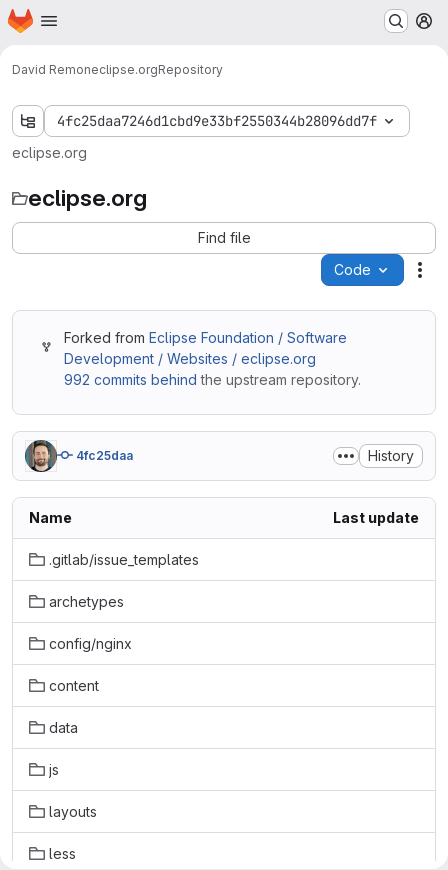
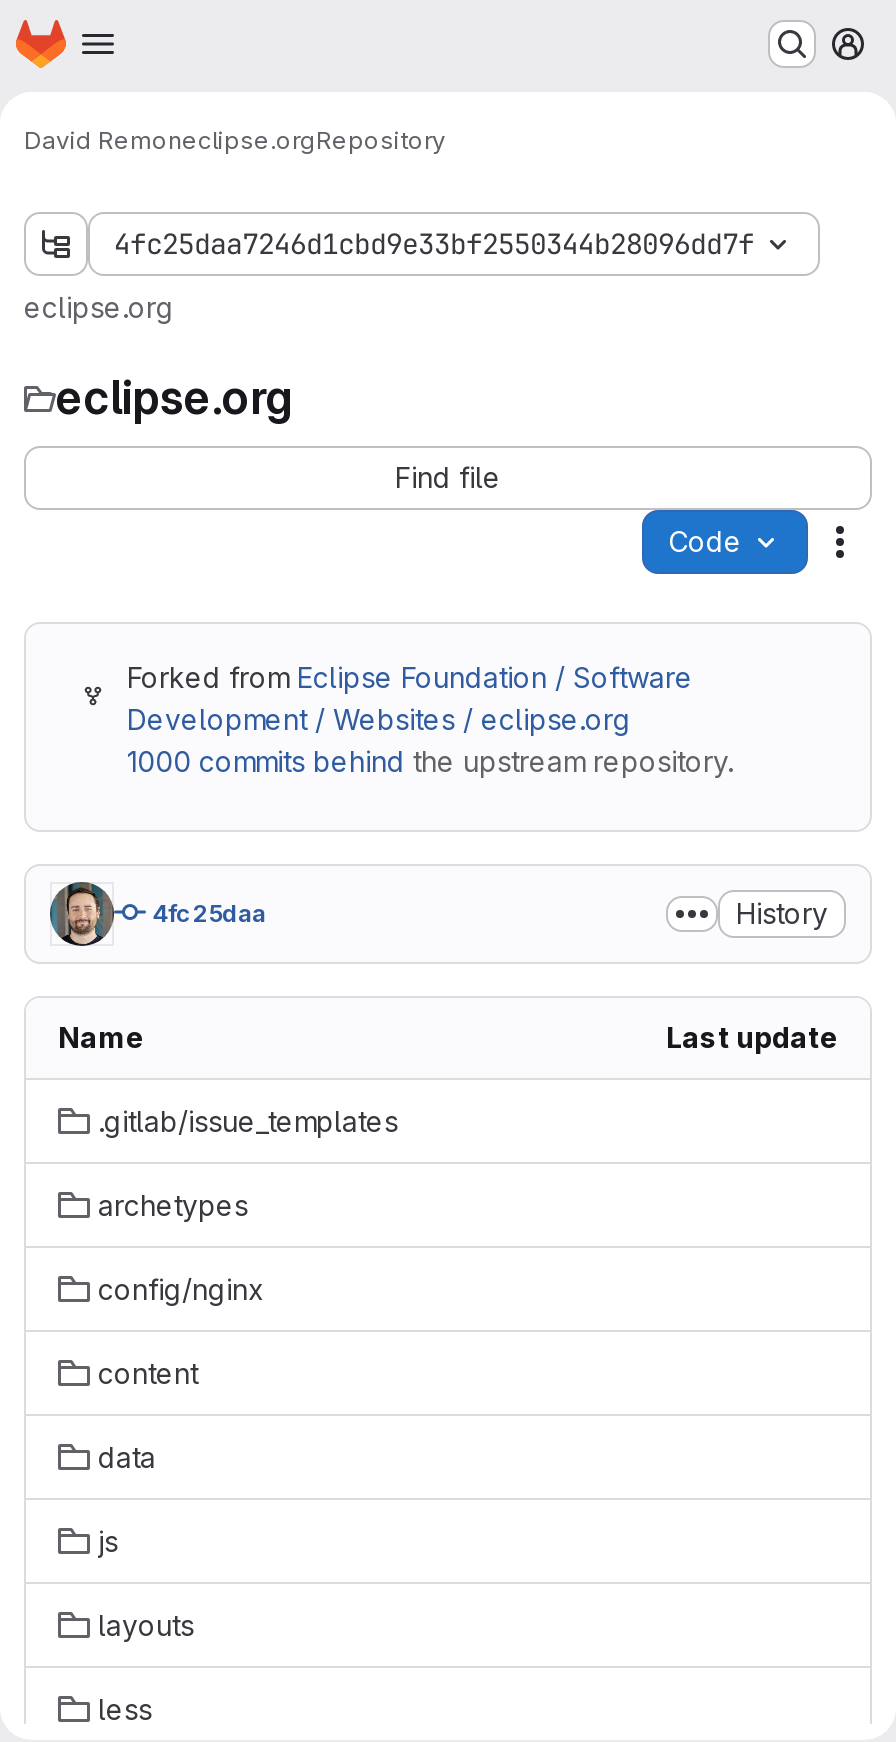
- 992 commits behind the upstream repository.
+ 1000 commits behind the upstream repository.
